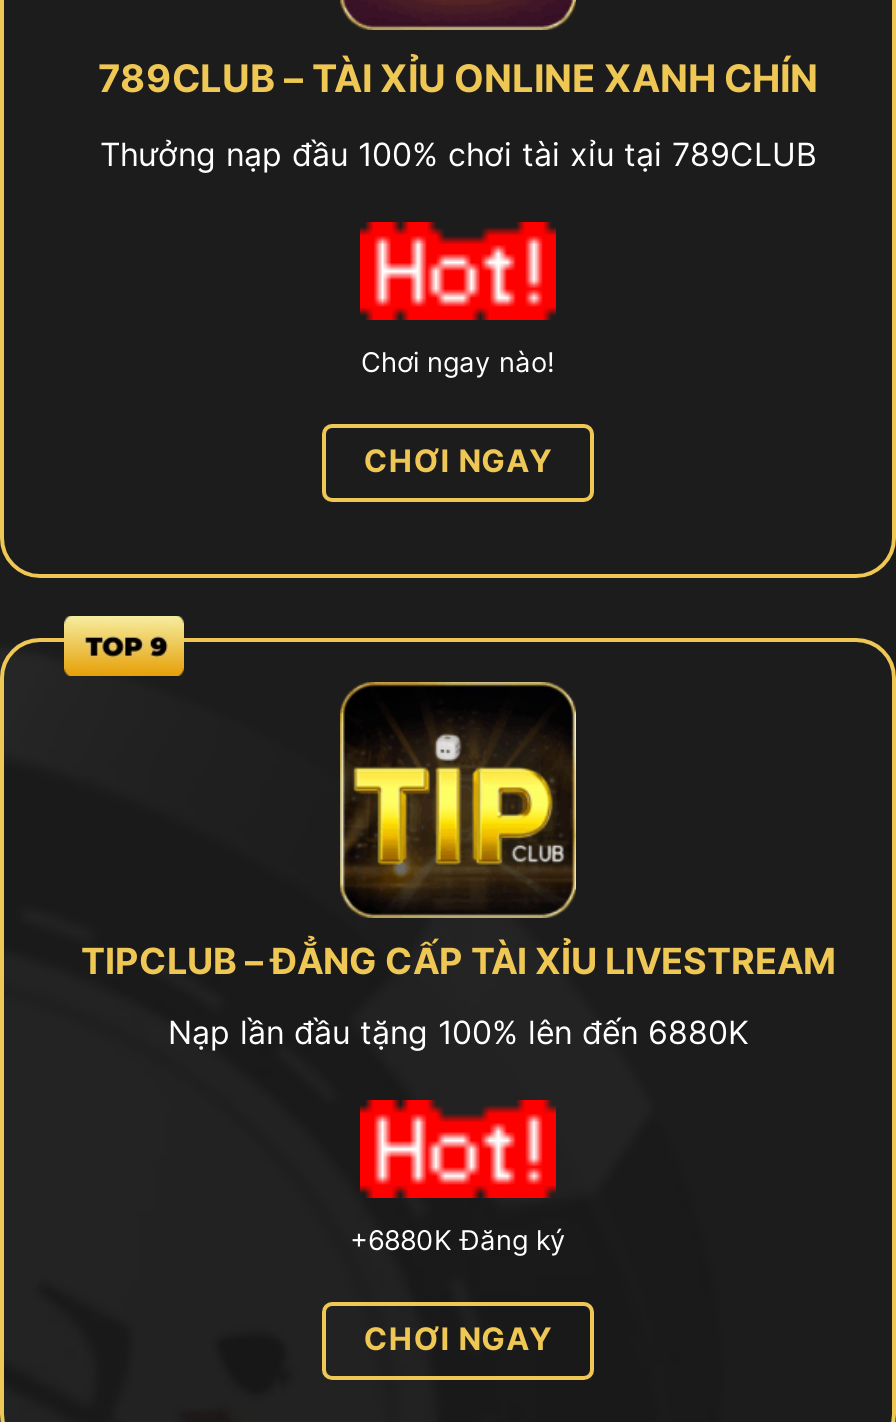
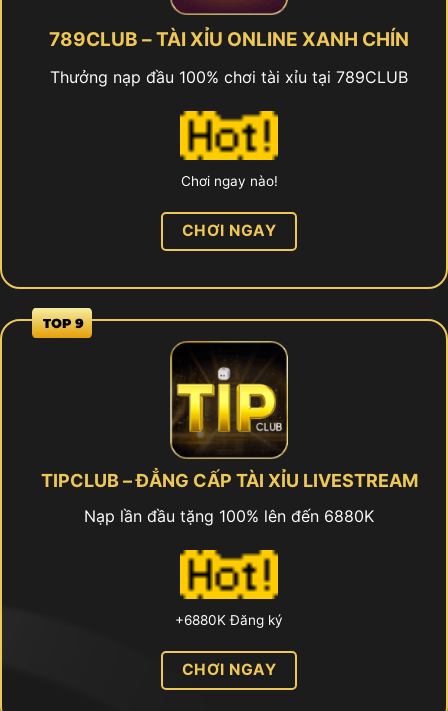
- [image]
+ [image]

- [image]
+ [image]
